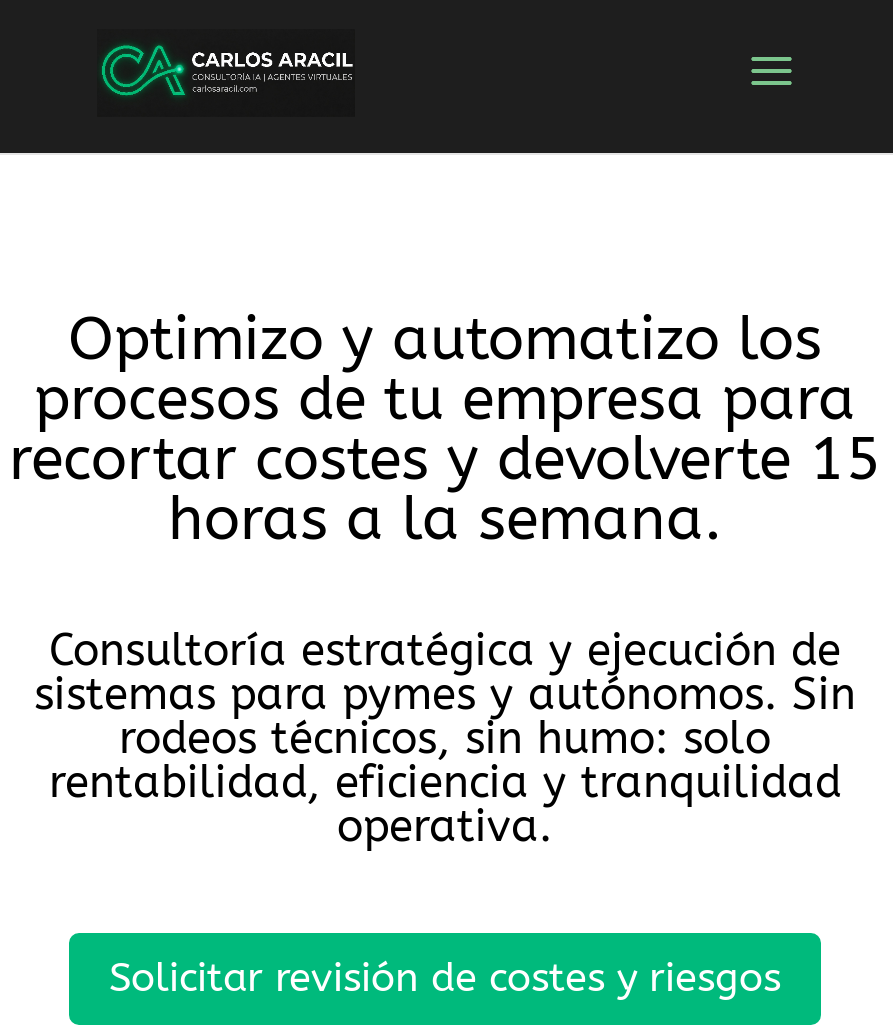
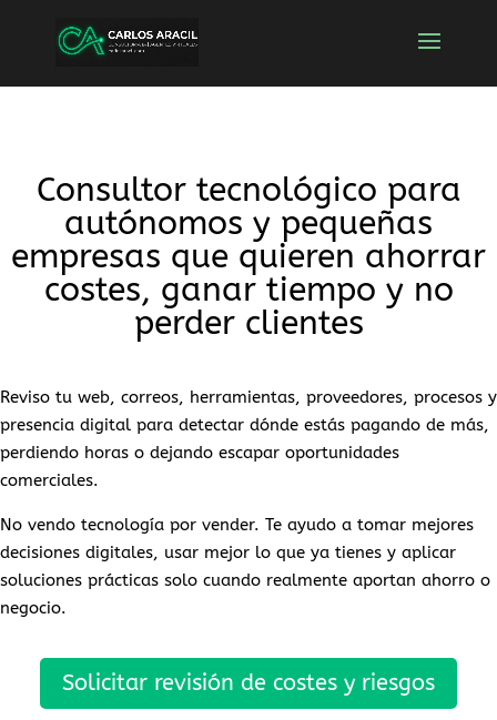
- Optimizo y automatizo los
- procesos de tu empresa para
- recortar costes y devolverte 15
- horas a la semana.
- Consultoría estratégica y ejecución de
- sistemas para pymes y autónomos. Sin
- rodeos técnicos, sin humo: solo
- rentabilidad, eficiencia y tranquilidad
- operativa.
+ Consultor tecnológico para
+ autónomos y pequeñas
+ empresas que quieren ahorrar
+ costes, ganar tiempo y no
+ perder clientes
+ Reviso tu web, correos, herramientas, proveedores, procesos y
+ presencia digital para detectar dónde estás pagando de más,
+ perdiendo horas o dejando escapar oportunidades
+ comerciales.
+ No vendo tecnología por vender. Te ayudo a tomar mejores
+ decisiones digitales, usar mejor lo que ya tienes y aplicar
+ soluciones prácticas solo cuando realmente aportan ahorro o
+ negocio.
